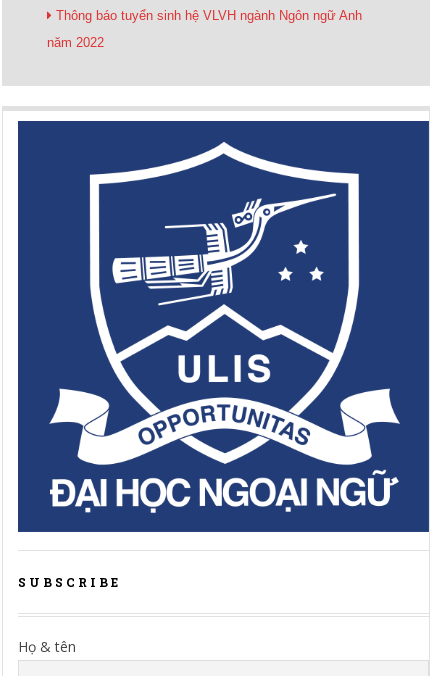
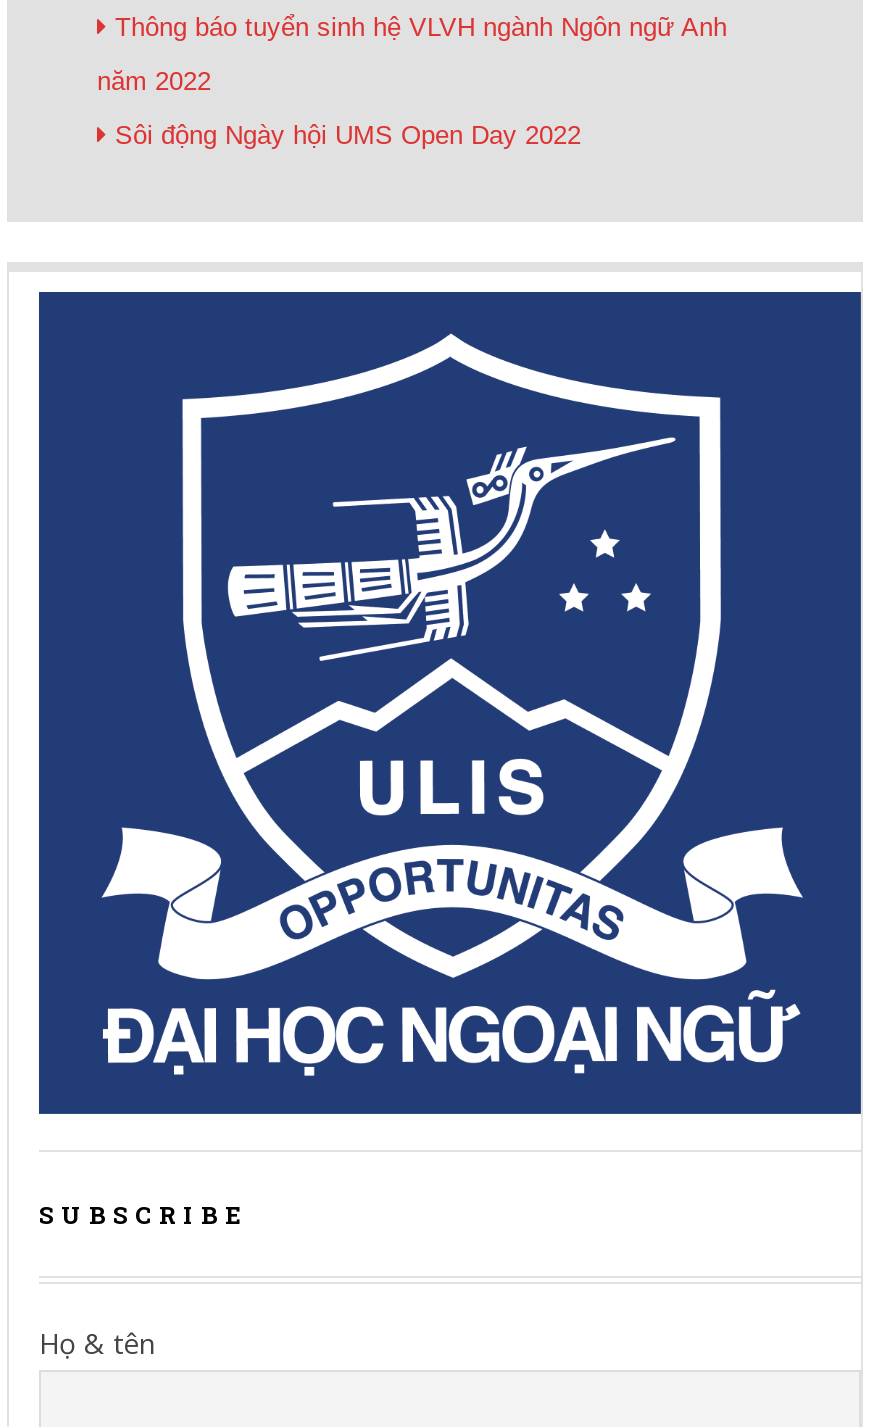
+ Sôi động Ngày hội UMS Open Day 2022
